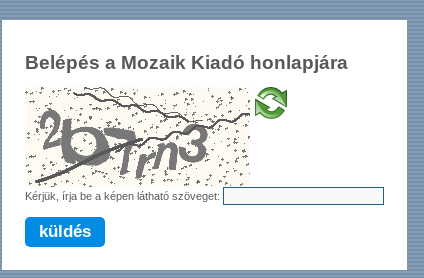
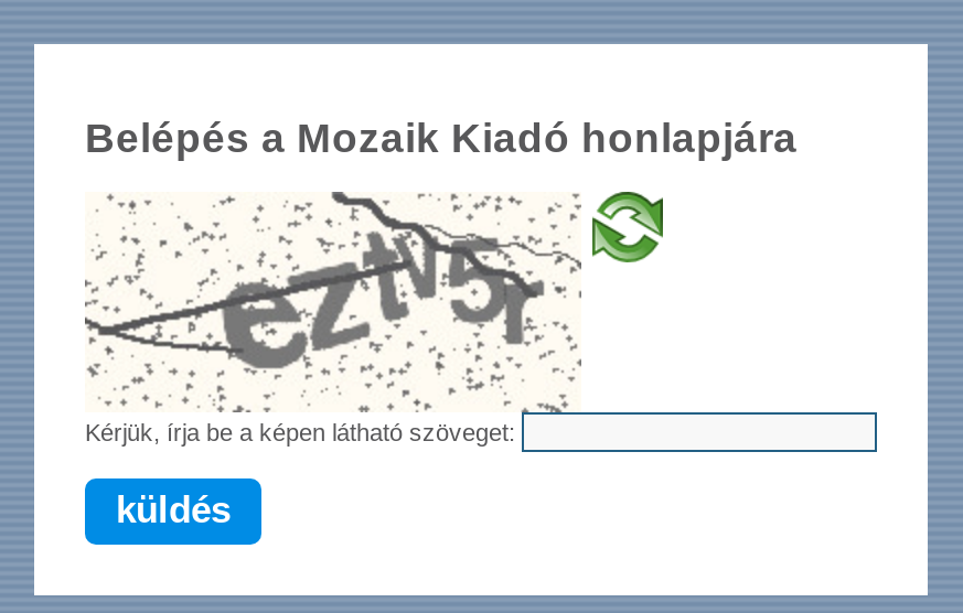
- [image]
+ [image]
